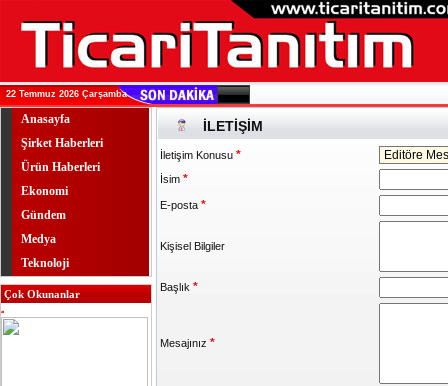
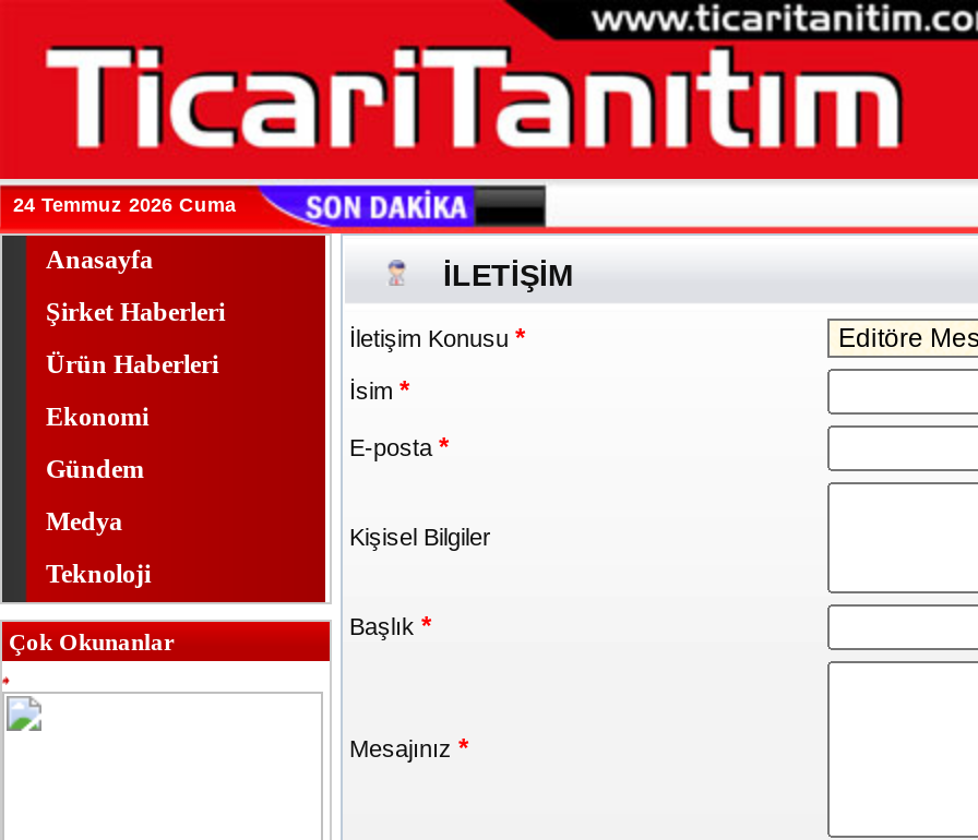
- 22 Temmuz 2026 Çarşamba
+ 24 Temmuz 2026 Cuma
